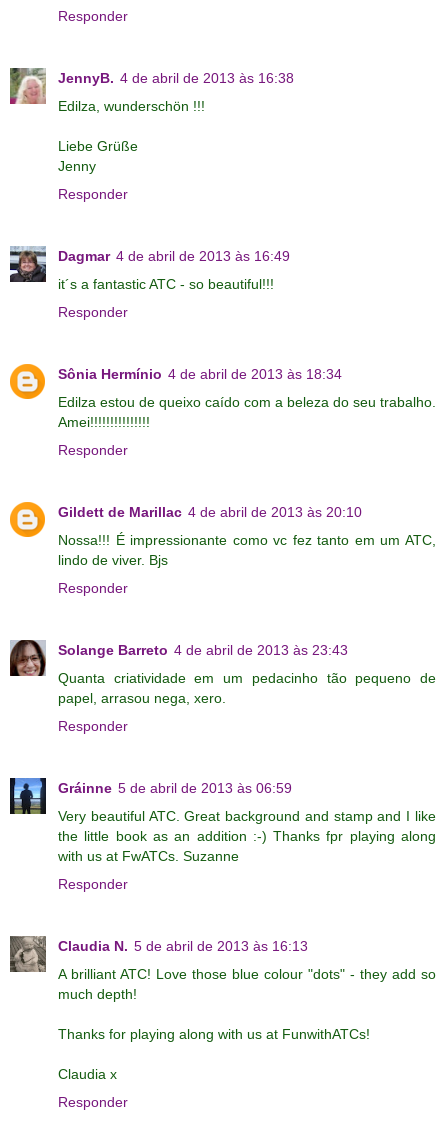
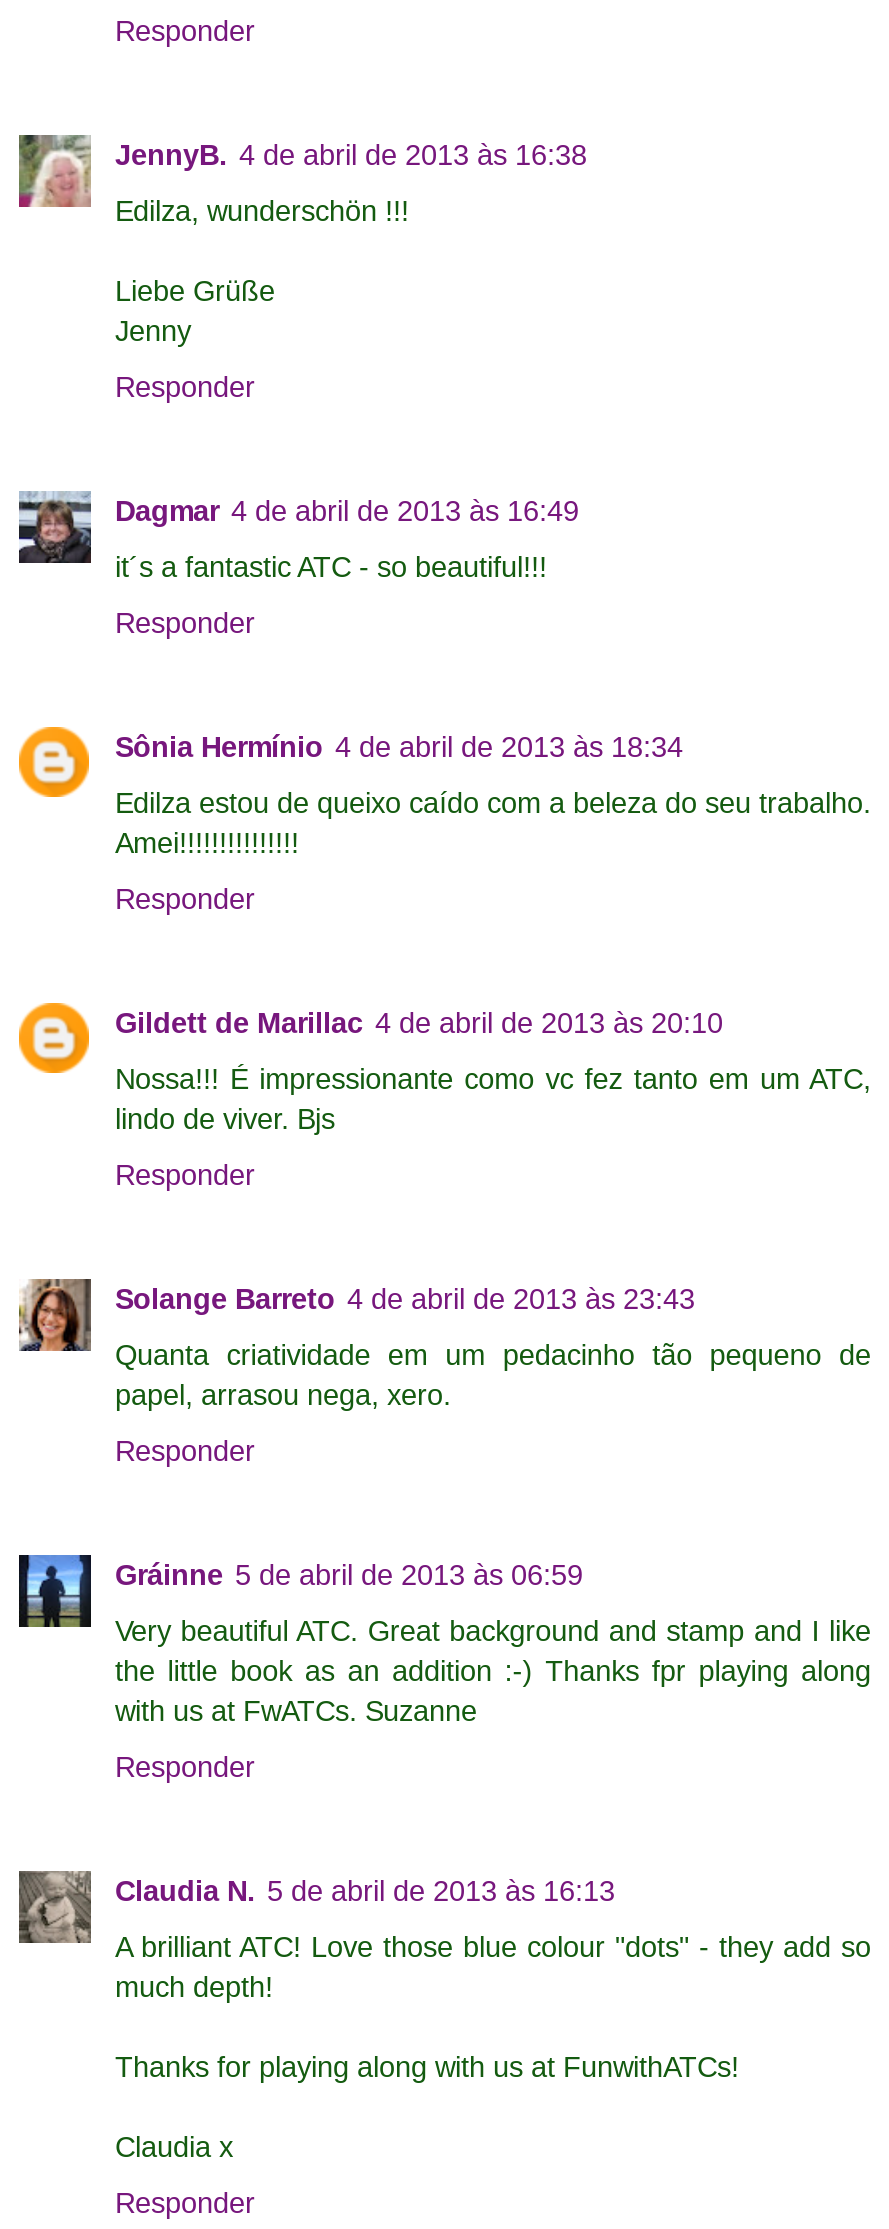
- [image]
+ [image]
